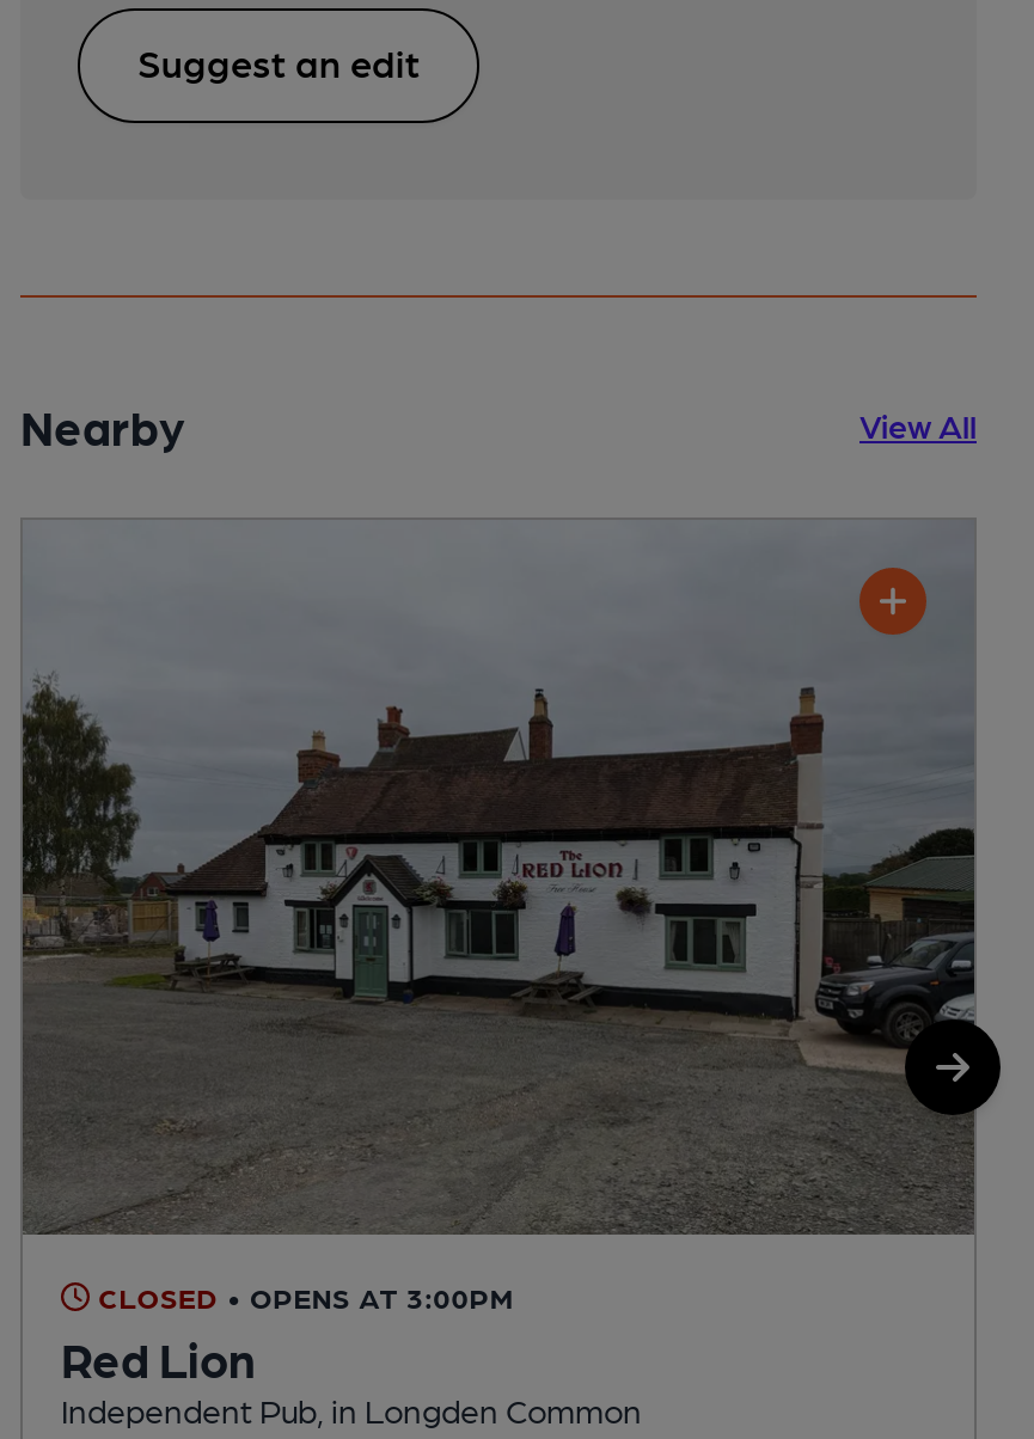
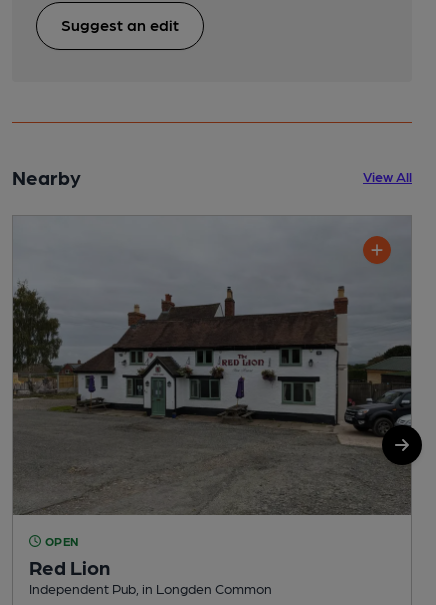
- CLOSED • OPENS AT 3:00PM
+ OPEN
